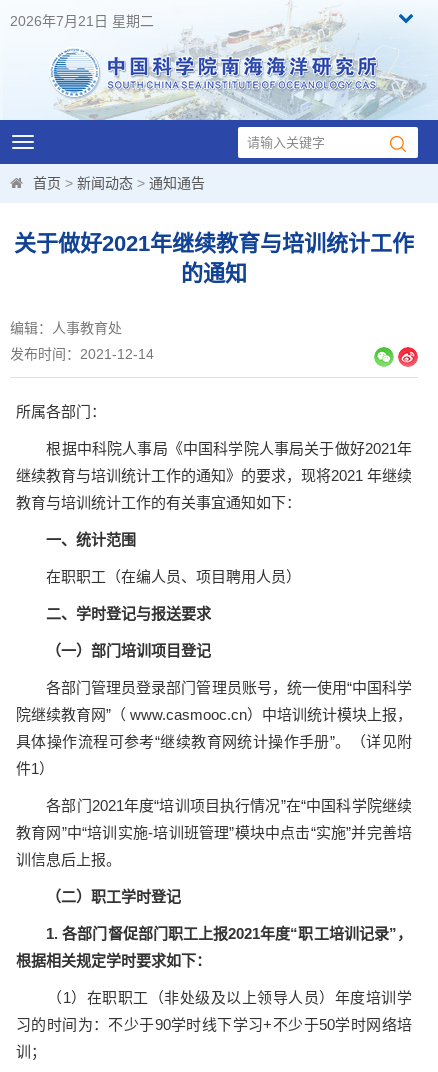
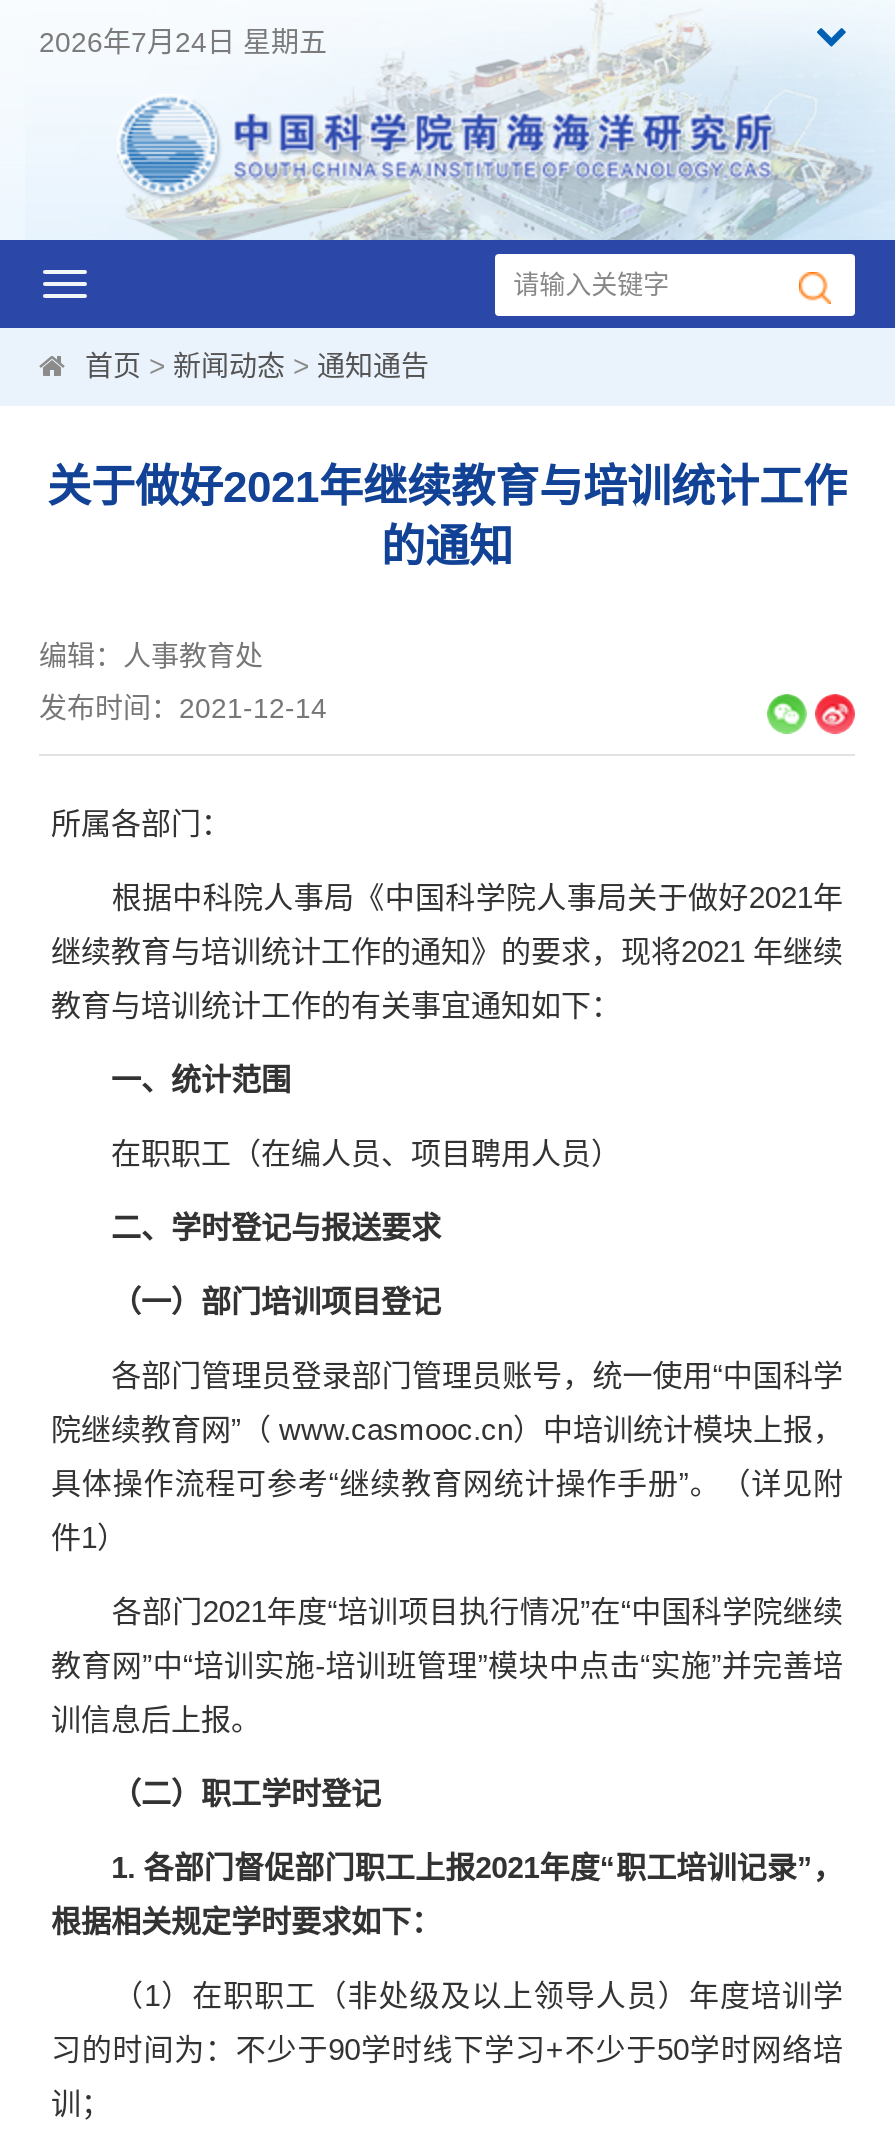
- 2026年7月21日 星期二
+ 2026年7月24日 星期五
